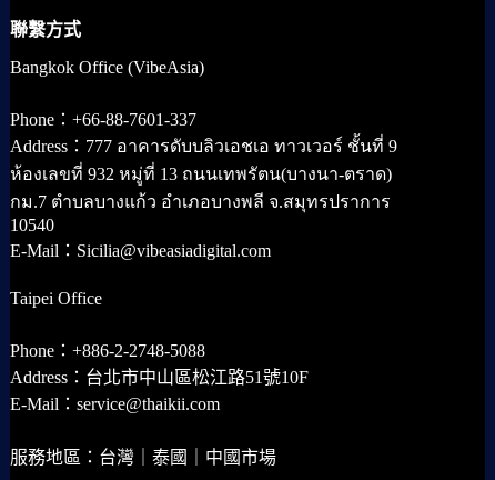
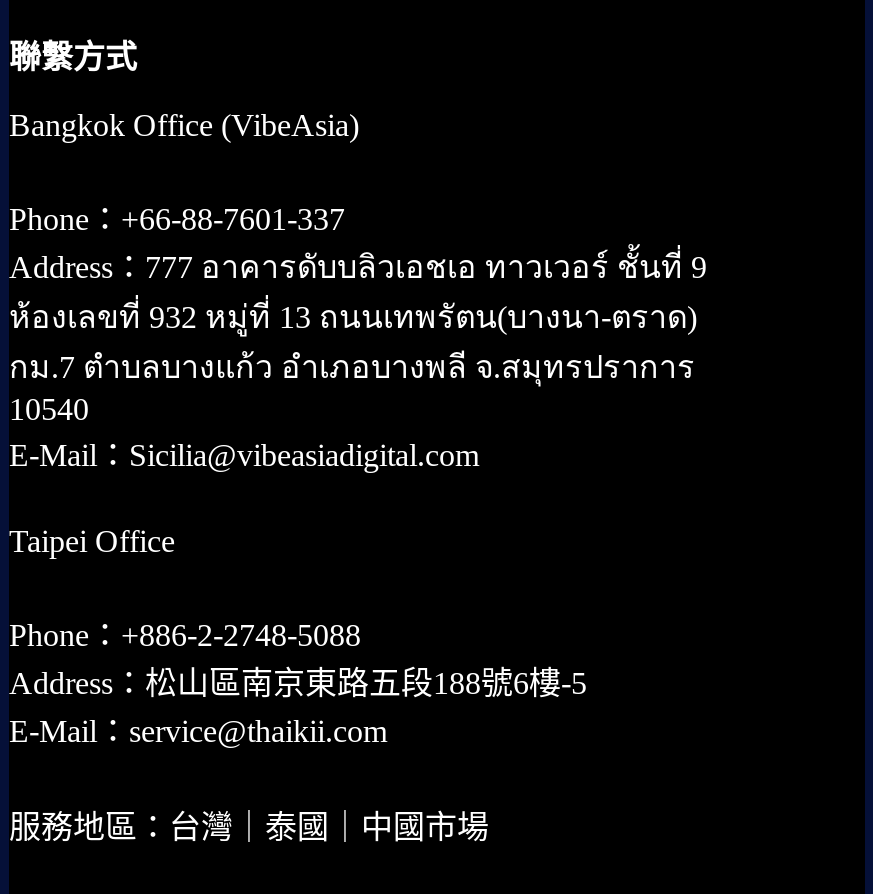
- Address：台北市中山區松江路51號10F
+ Address：松山區南京東路五段188號6樓-5
